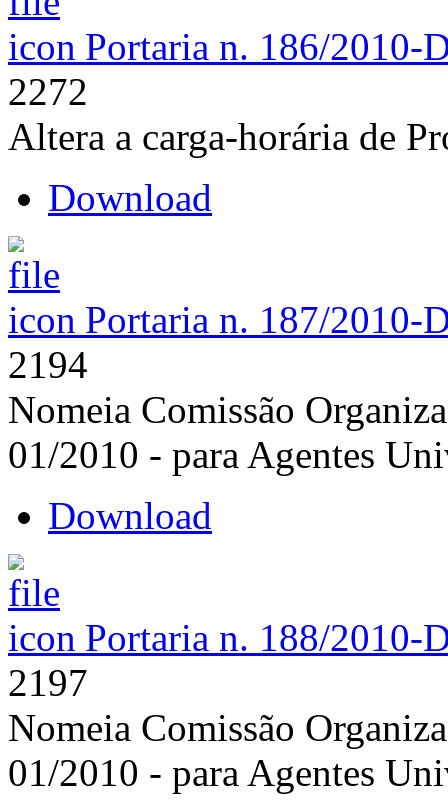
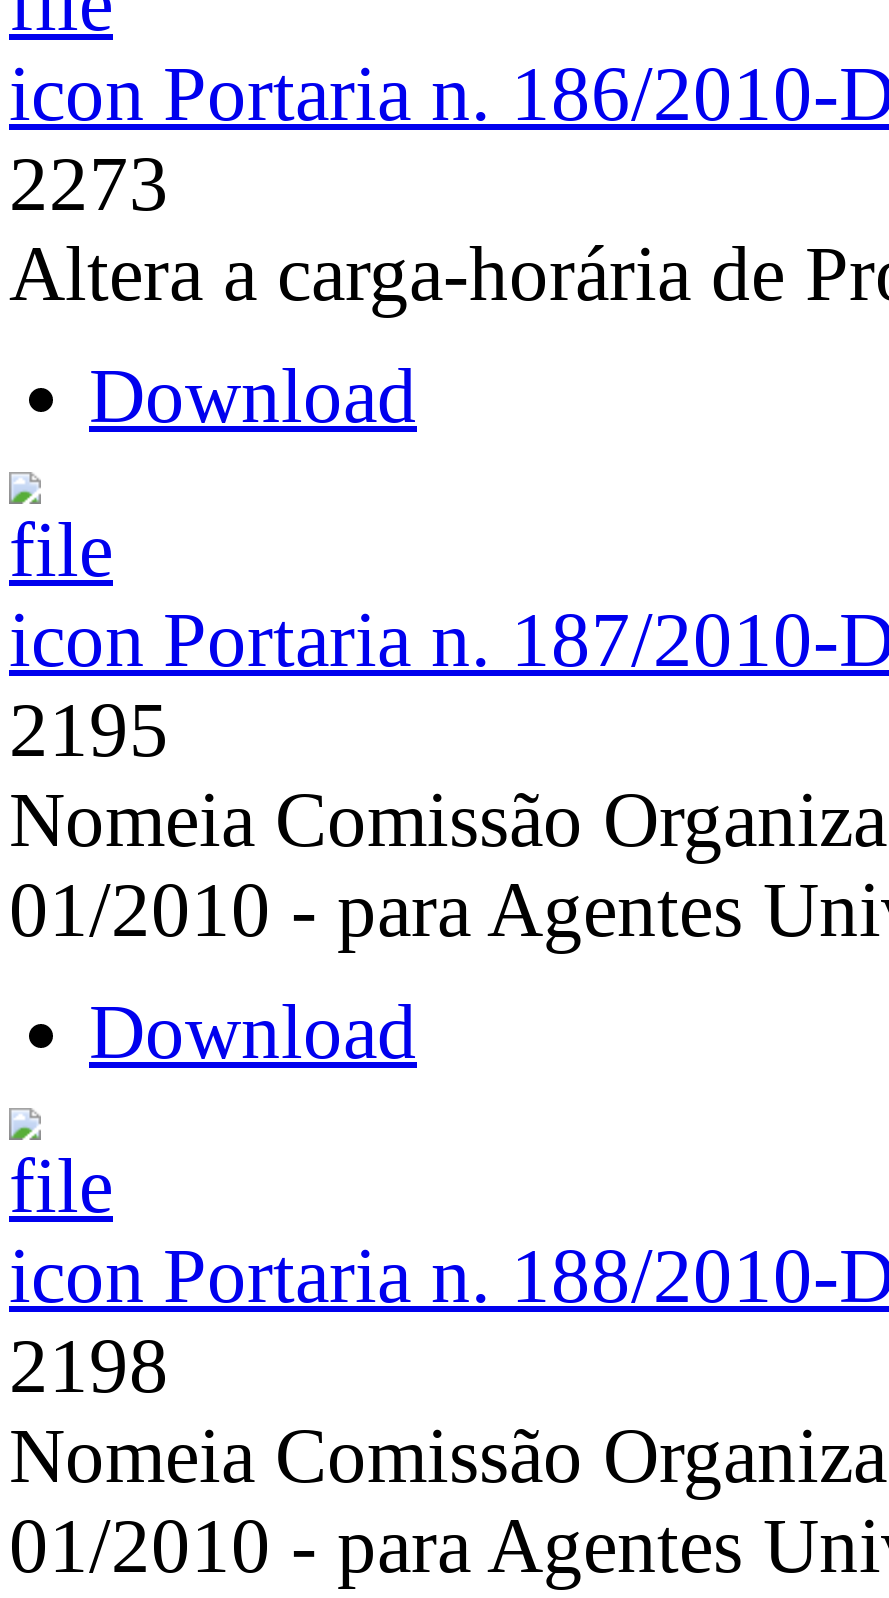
- 2272
+ 2273

- 2194
+ 2195

- 2197
+ 2198
